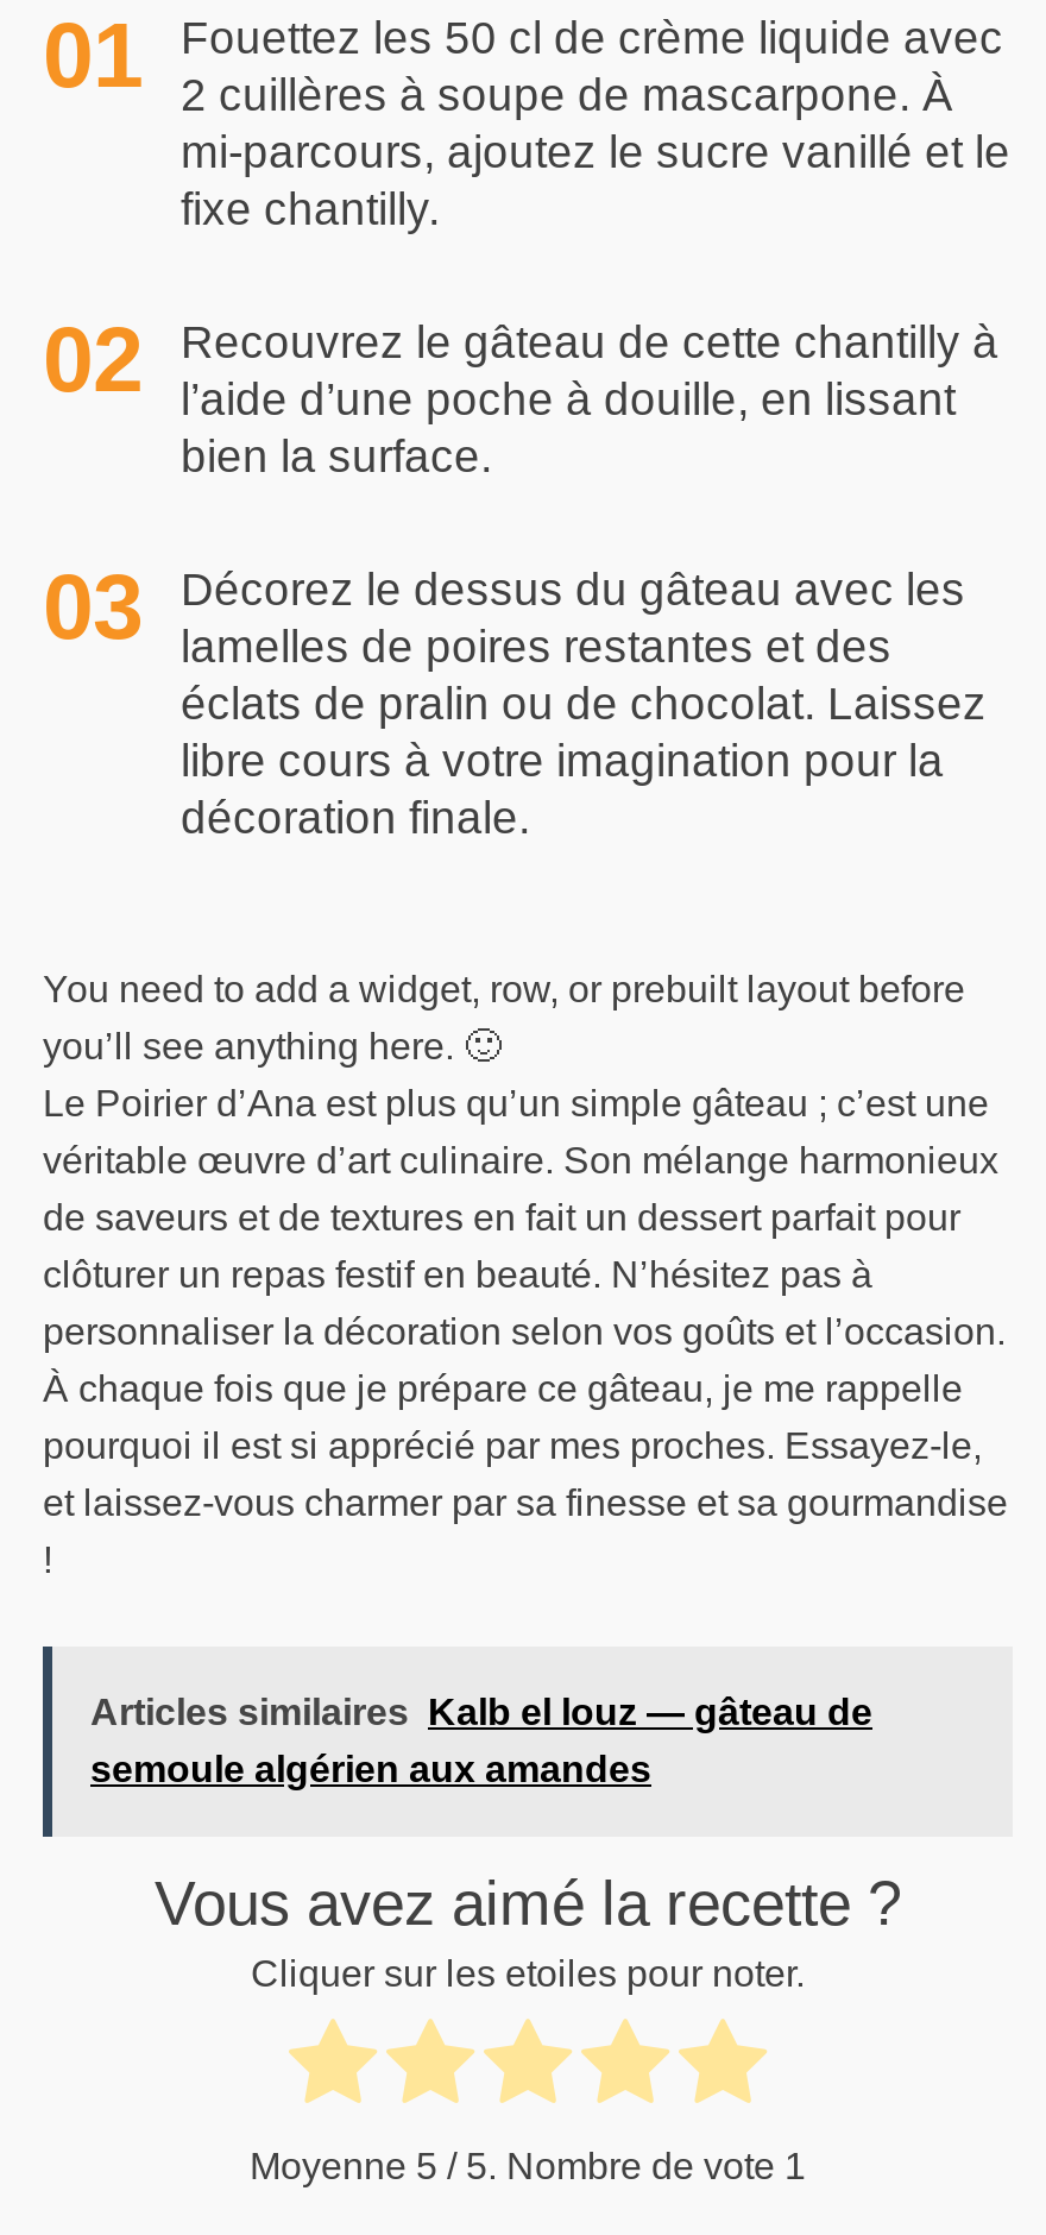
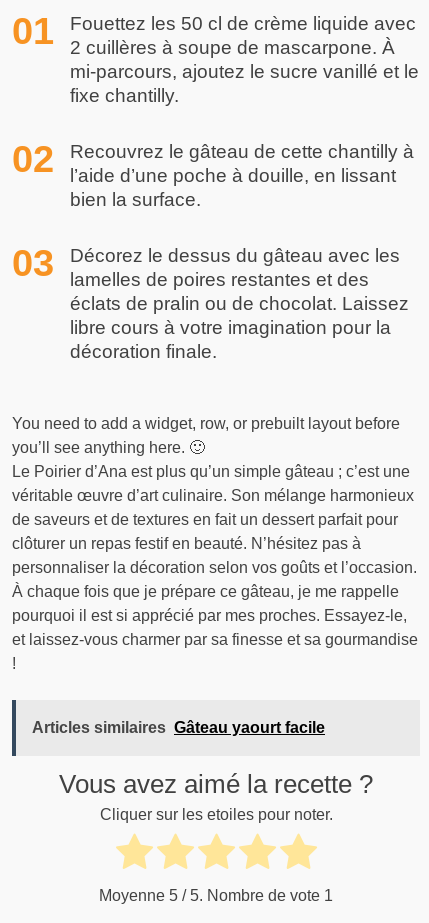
- Articles similaires Kalb el louz — gâteau de
- semoule algérien aux amandes
+ Articles similaires Gâteau yaourt facile
